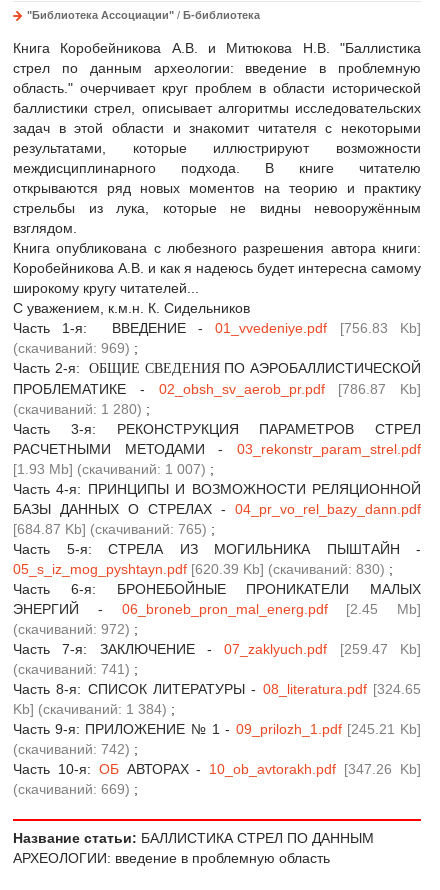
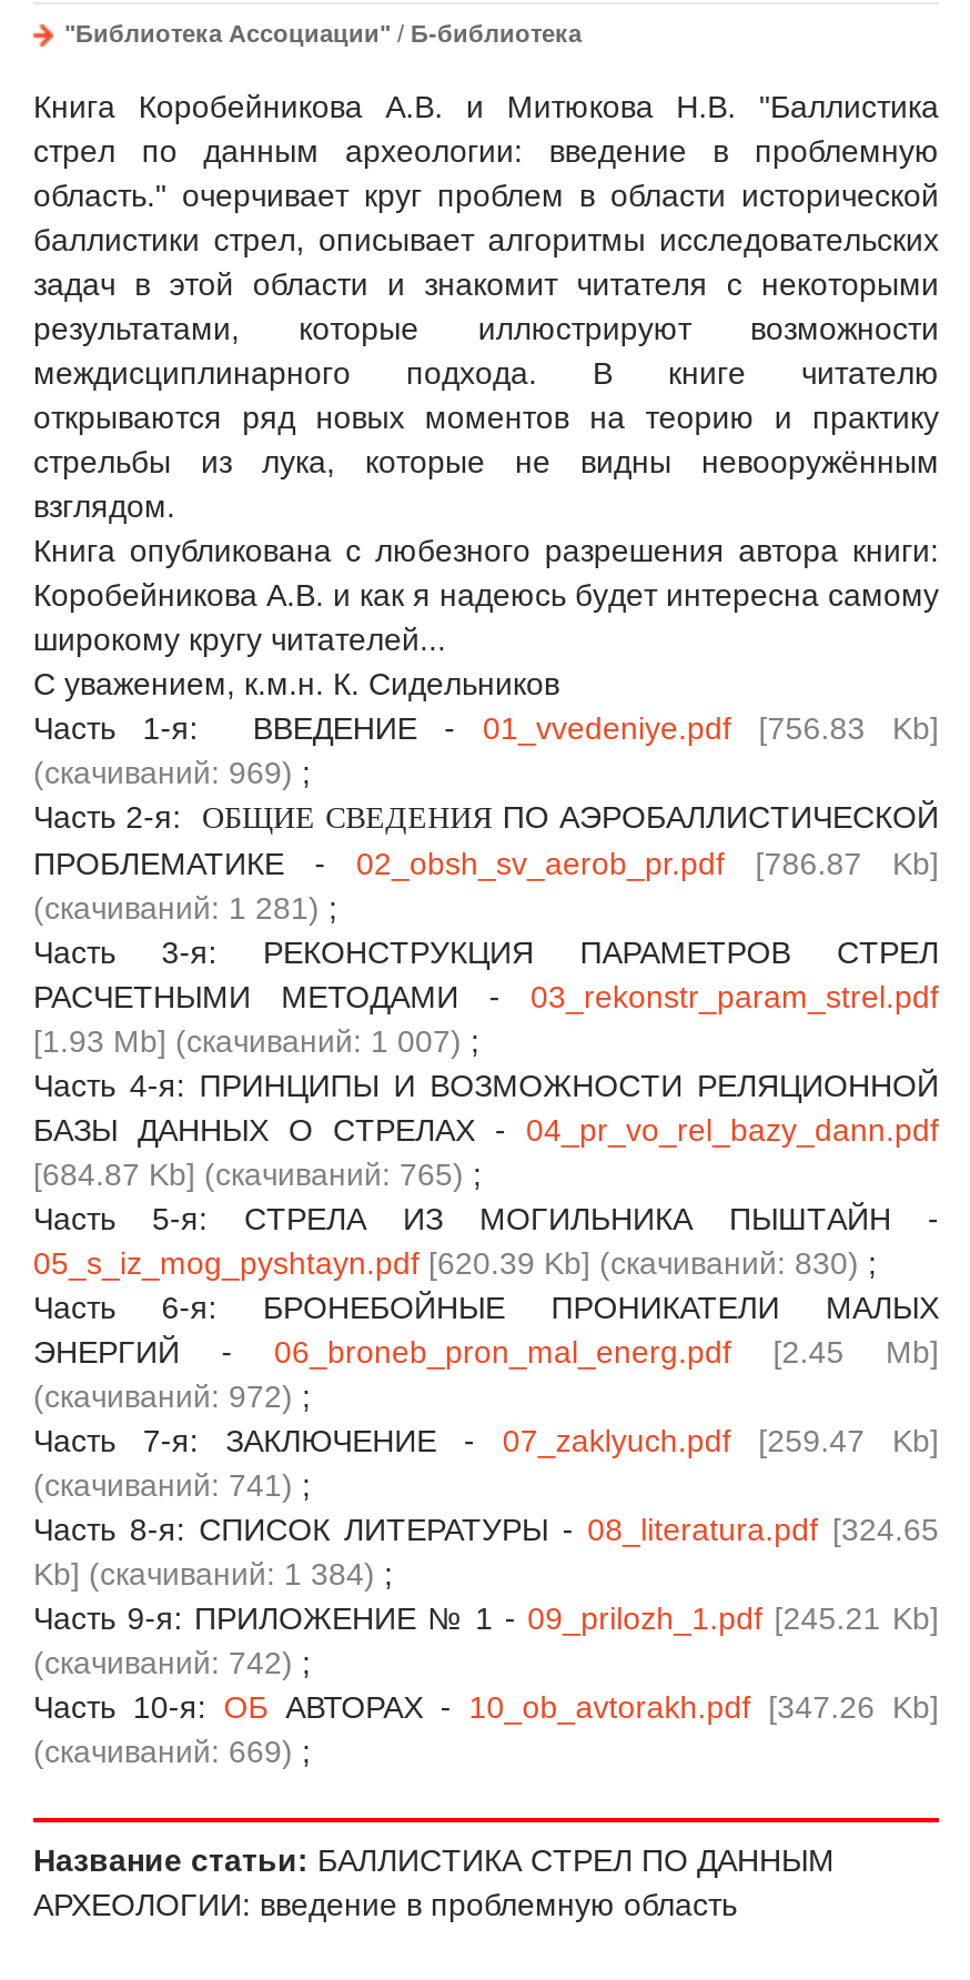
- (cкачиваний: 1 280);
+ (cкачиваний: 1 281);
